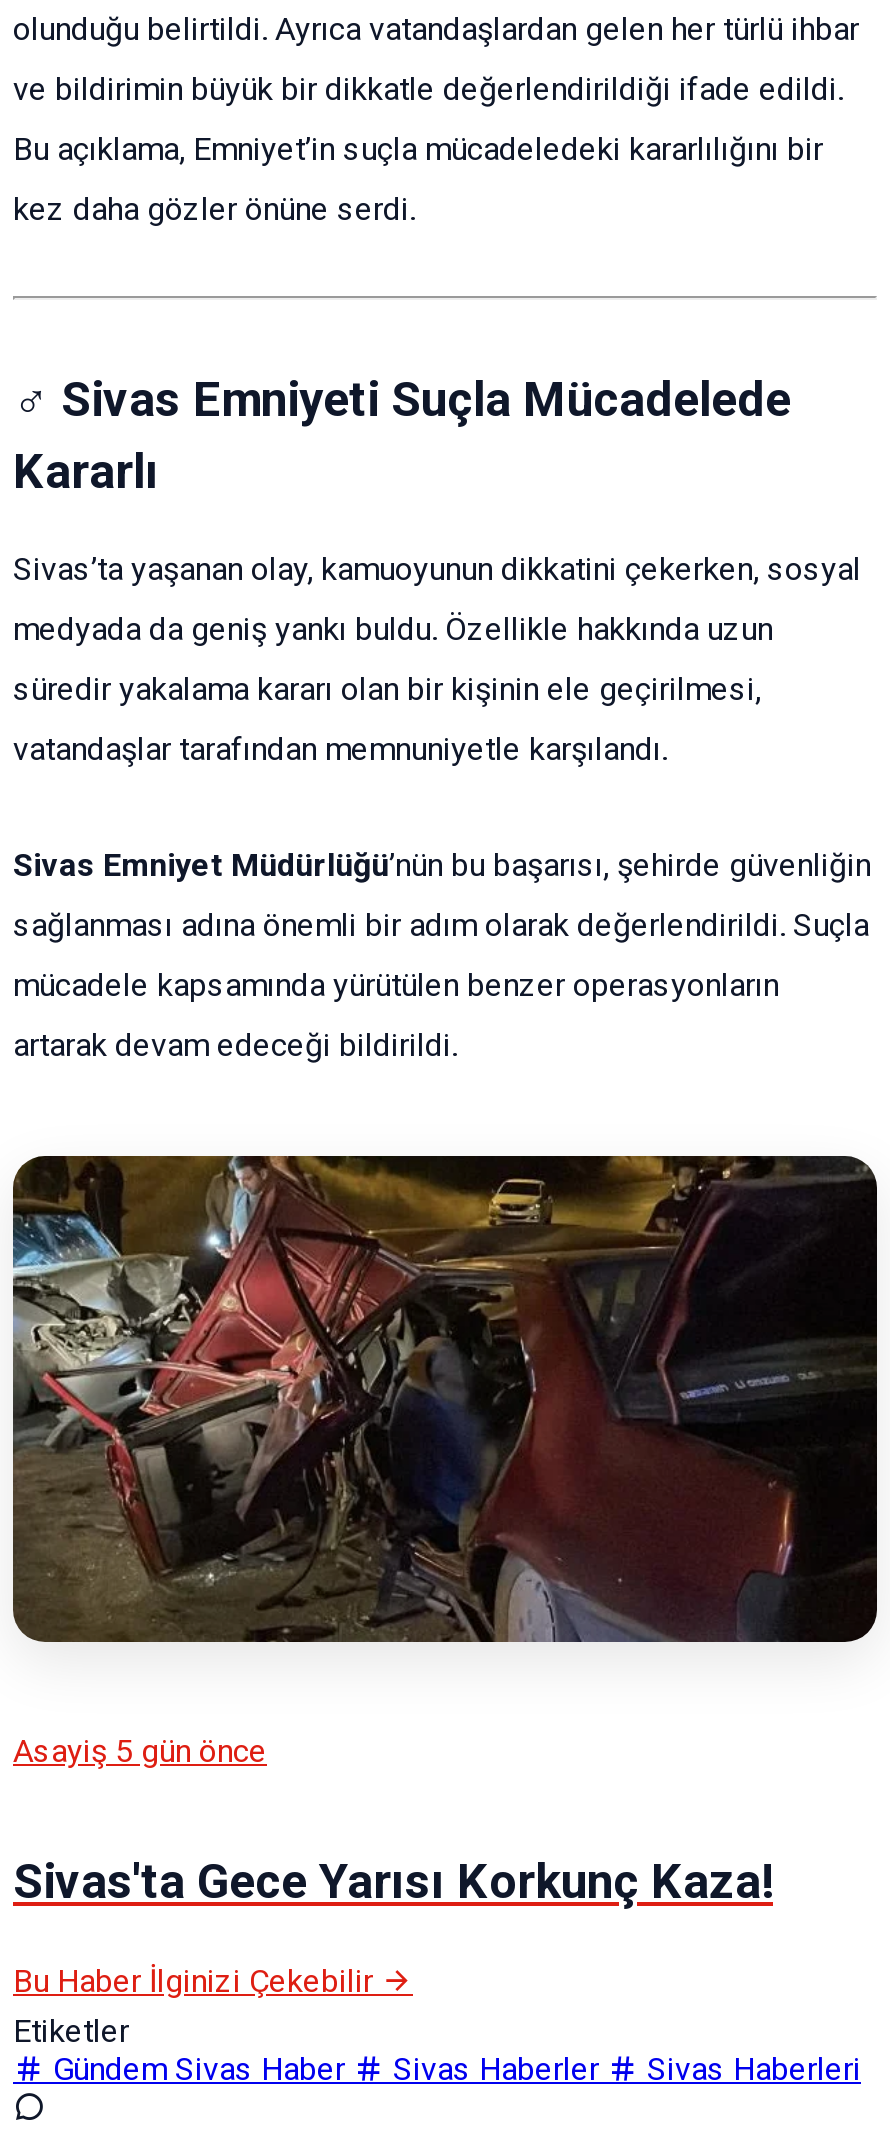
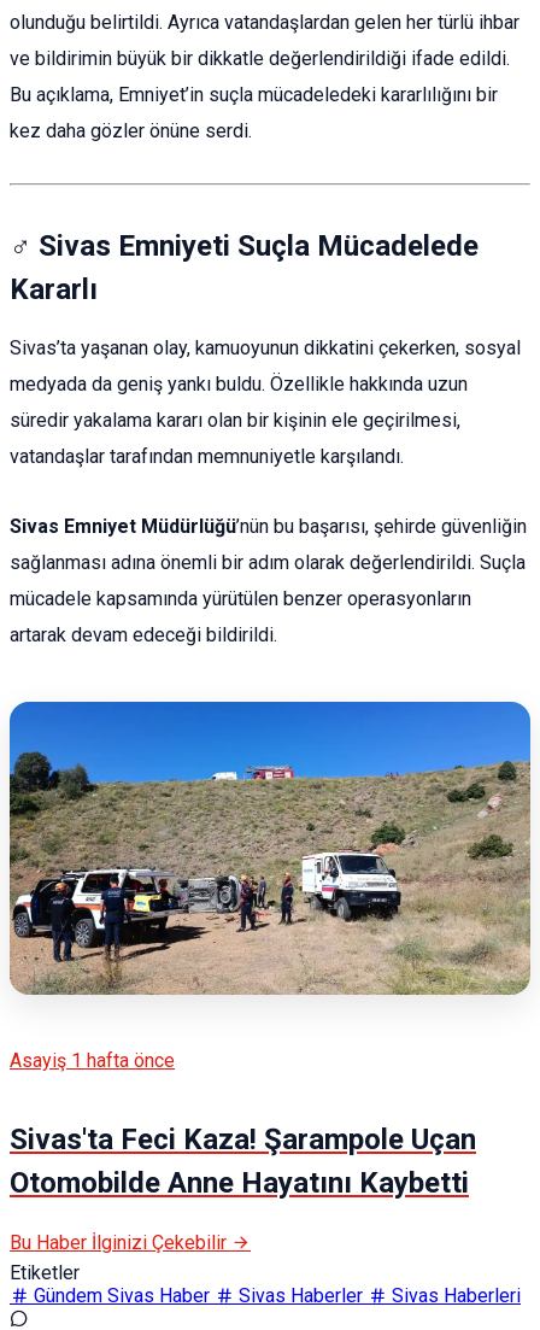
- [image]
+ [image]

- Asayiş 5 gün önce
+ Asayiş 1 hafta önce

- Sivas'ta Gece Yarısı Korkunç Kaza!
+ Sivas'ta Feci Kaza! Şarampole Uçan
+ Otomobilde Anne Hayatını Kaybetti
